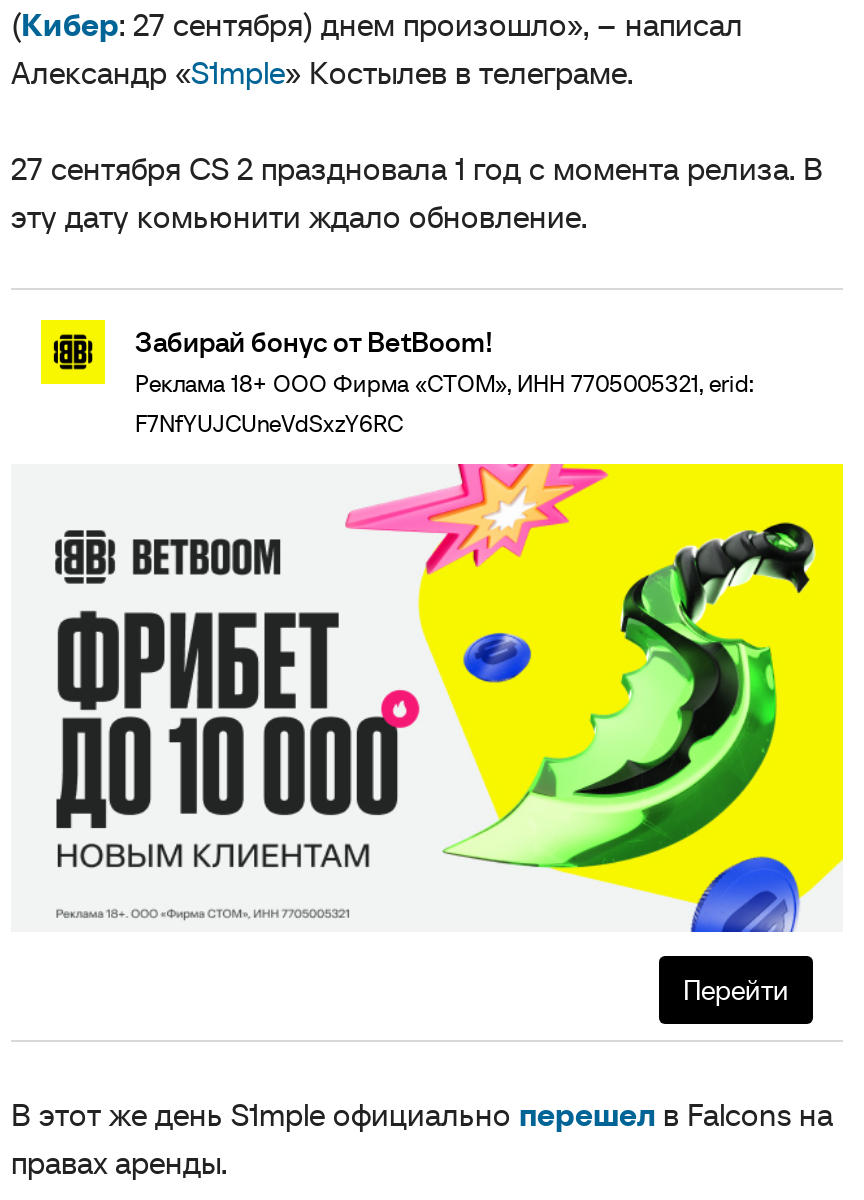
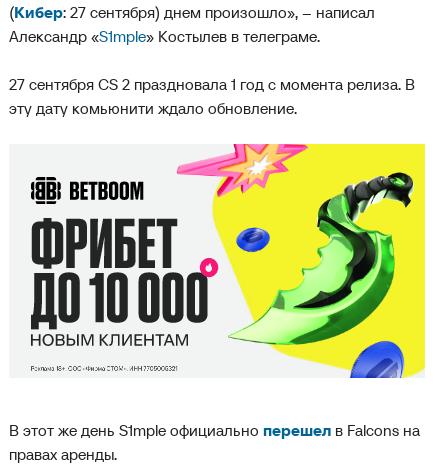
- [image]
- Забирай бонус от BetBoom!
- Реклама 18+ ООО Фирма «СТОМ», ИНН 7705005321, erid:
- F7NfYUJCUneVdSxzY6RC

moved up: [image]

- Перейти
